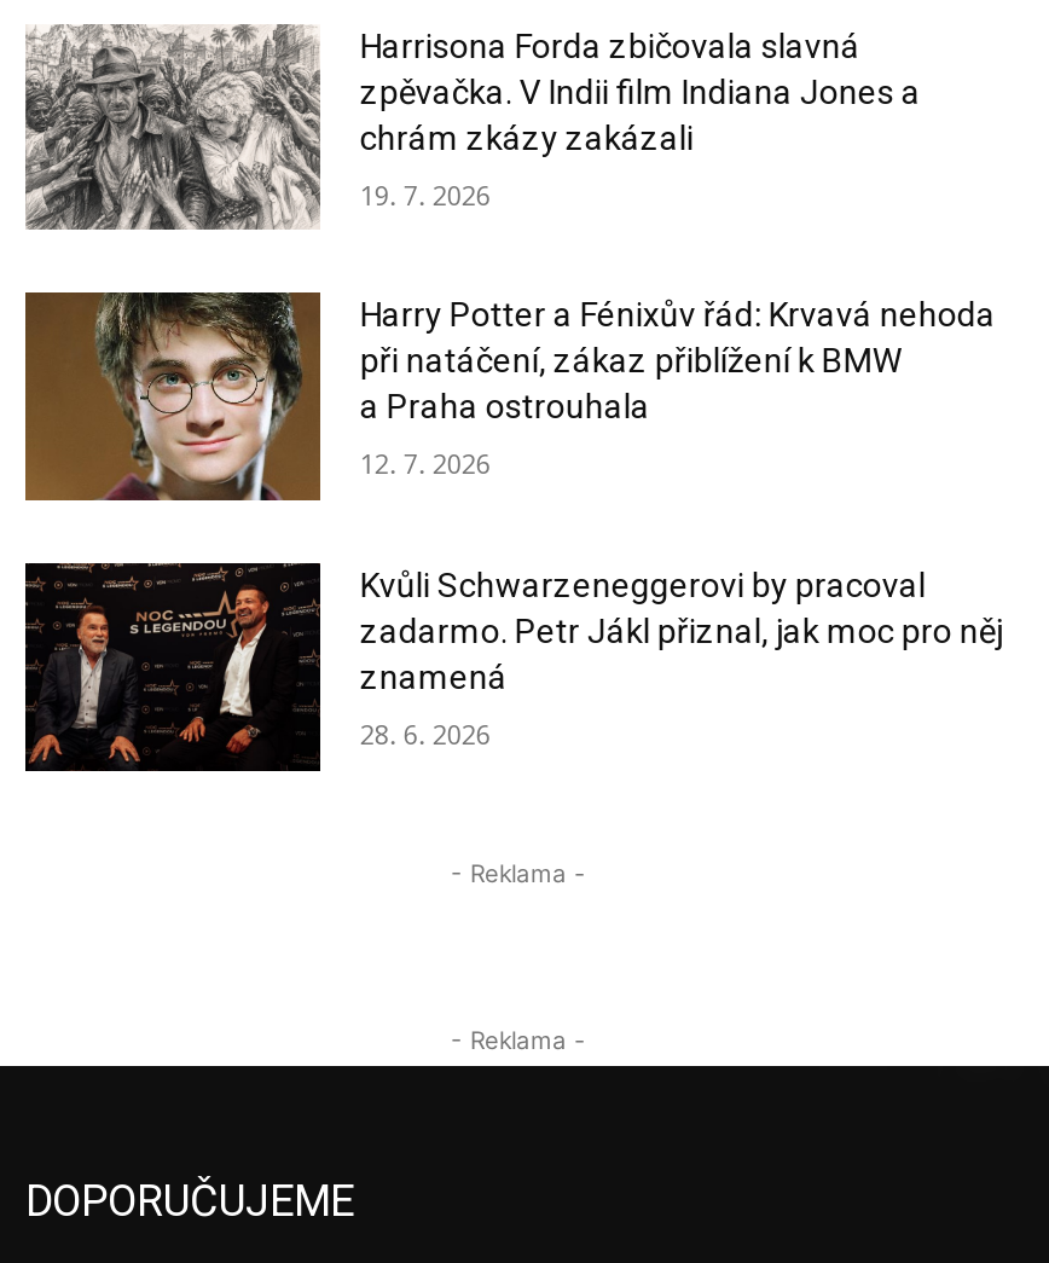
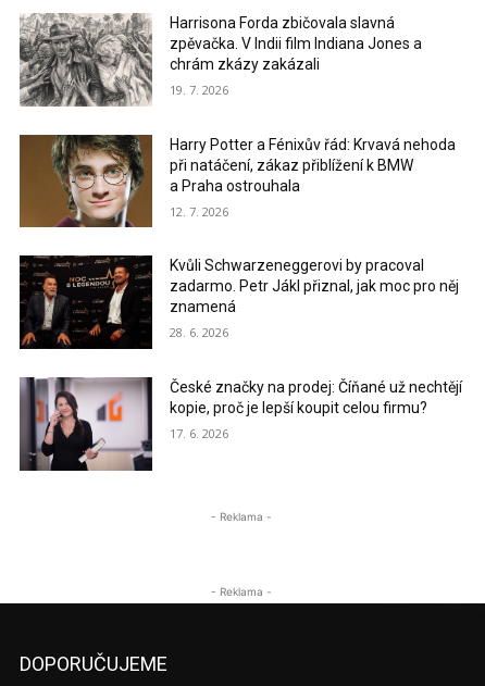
+ [image]
+ České značky na prodej: Číňané už nechtějí
+ kopie, proč je lepší koupit celou firmu?
+ 17. 6. 2026
